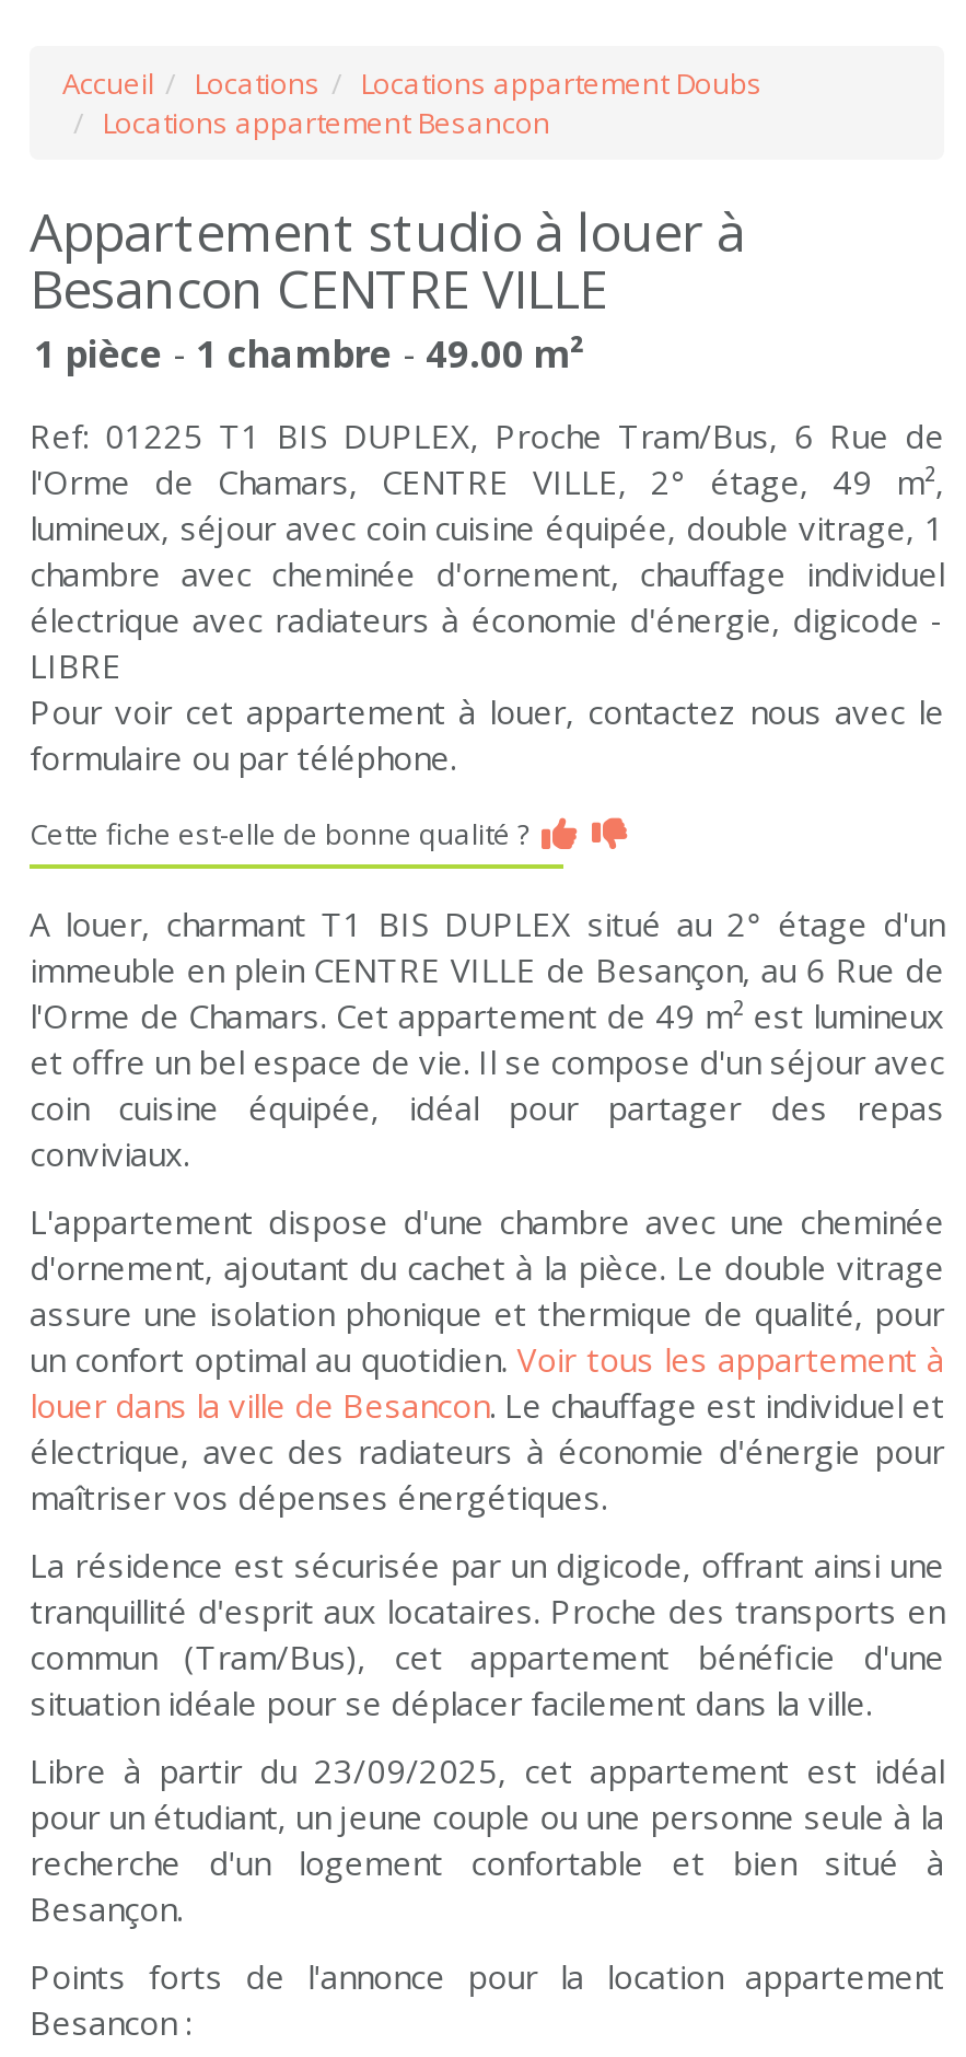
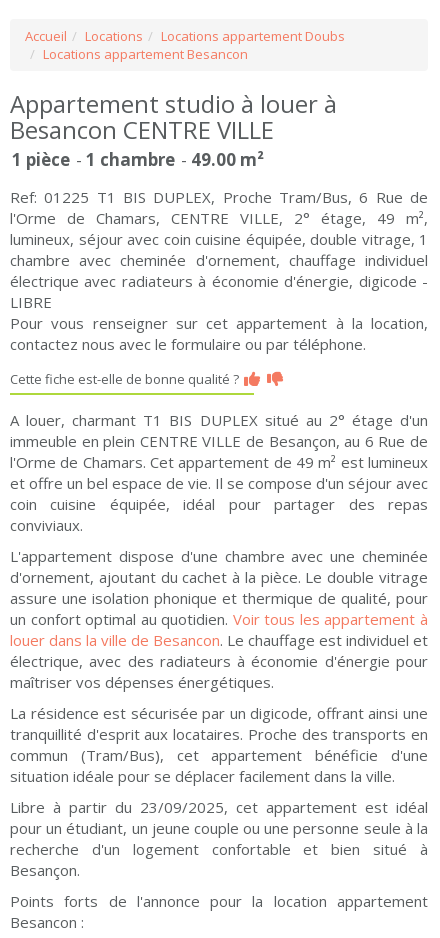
- Pour voir cet appartement à louer, contactez nous avec le
- formulaire ou par téléphone.
+ Pour vous renseigner sur cet appartement à la location,
+ contactez nous avec le formulaire ou par téléphone.
